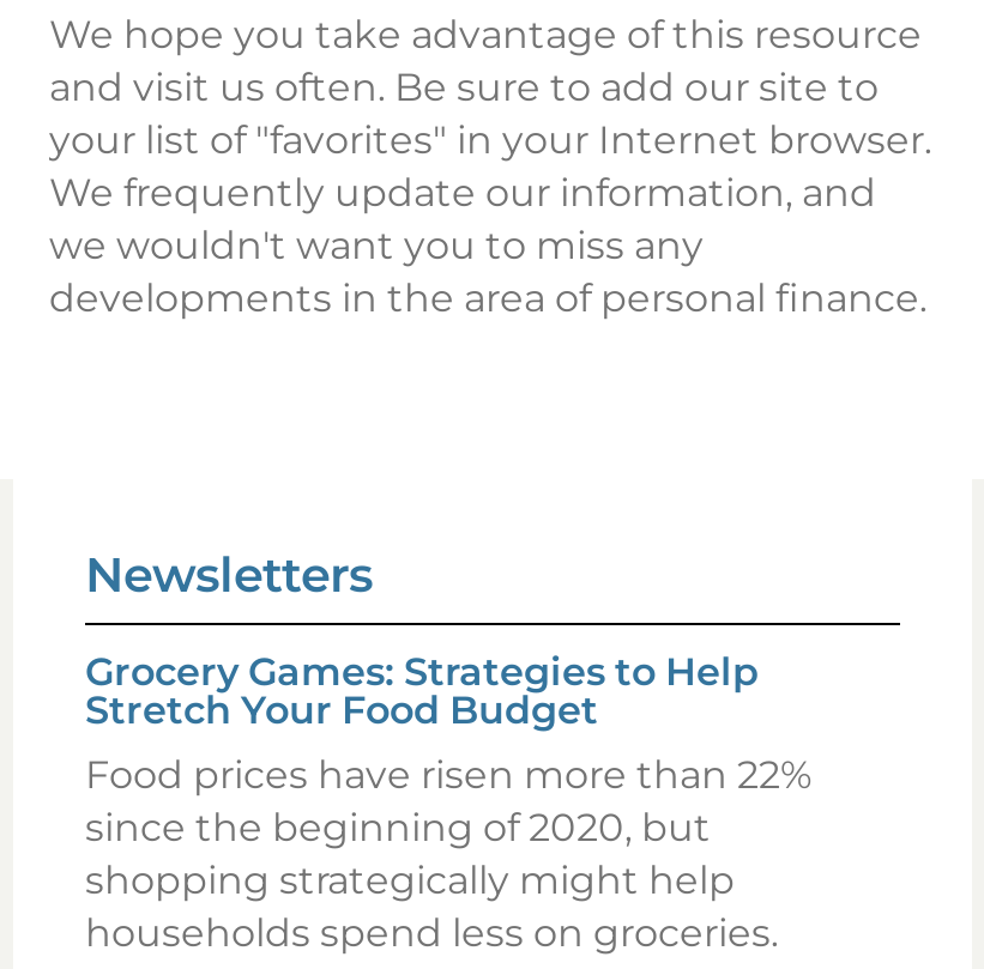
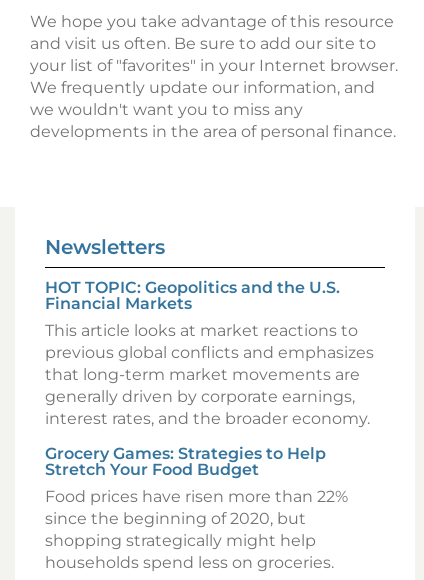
+ HOT TOPIC: Geopolitics and the U.S.
+ Financial Markets
+ This article looks at market reactions to
+ previous global conflicts and emphasizes
+ that long-term market movements are
+ generally driven by corporate earnings,
+ interest rates, and the broader economy.
